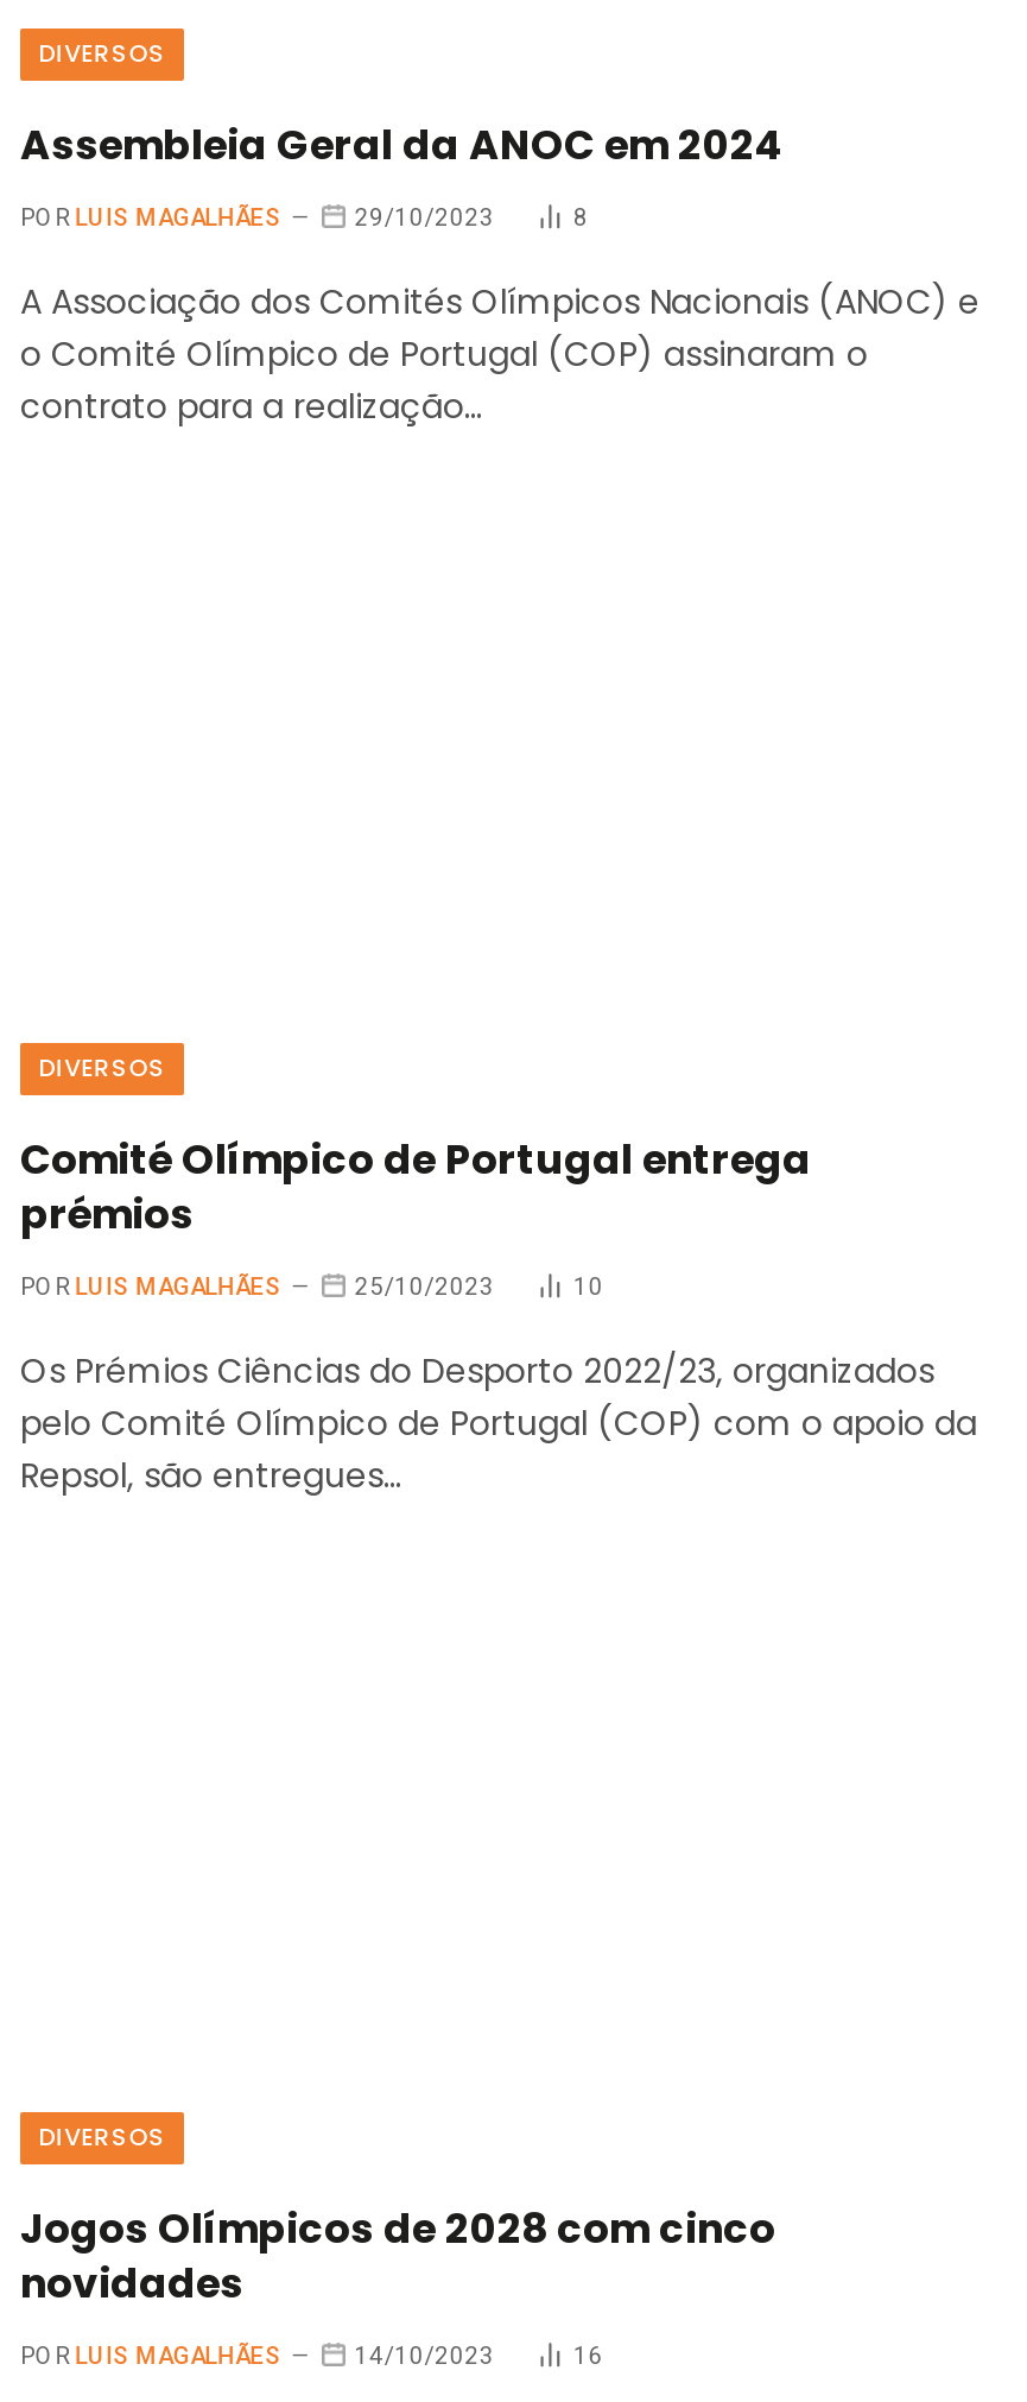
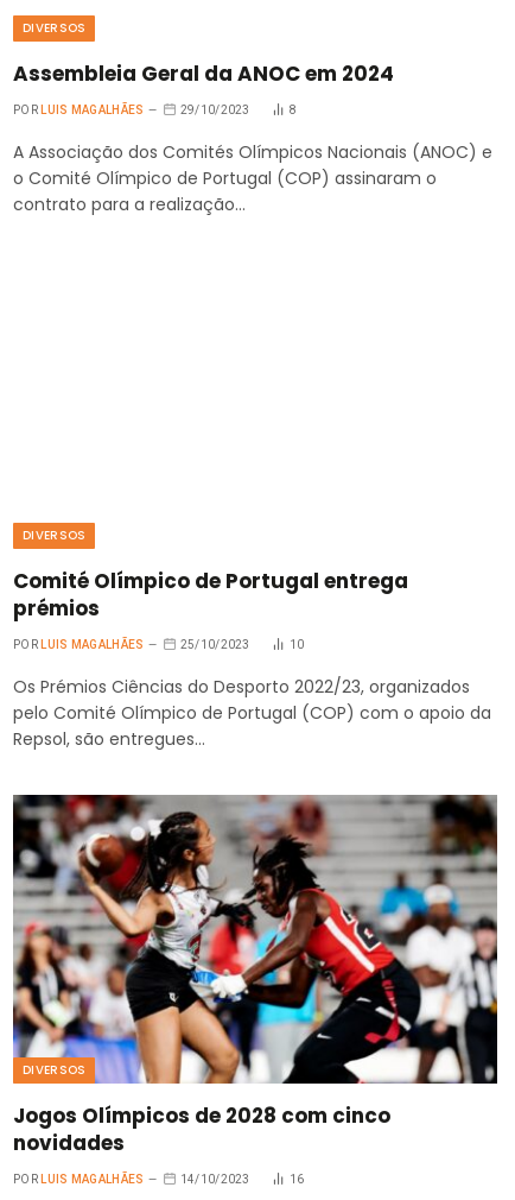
+ [image]
